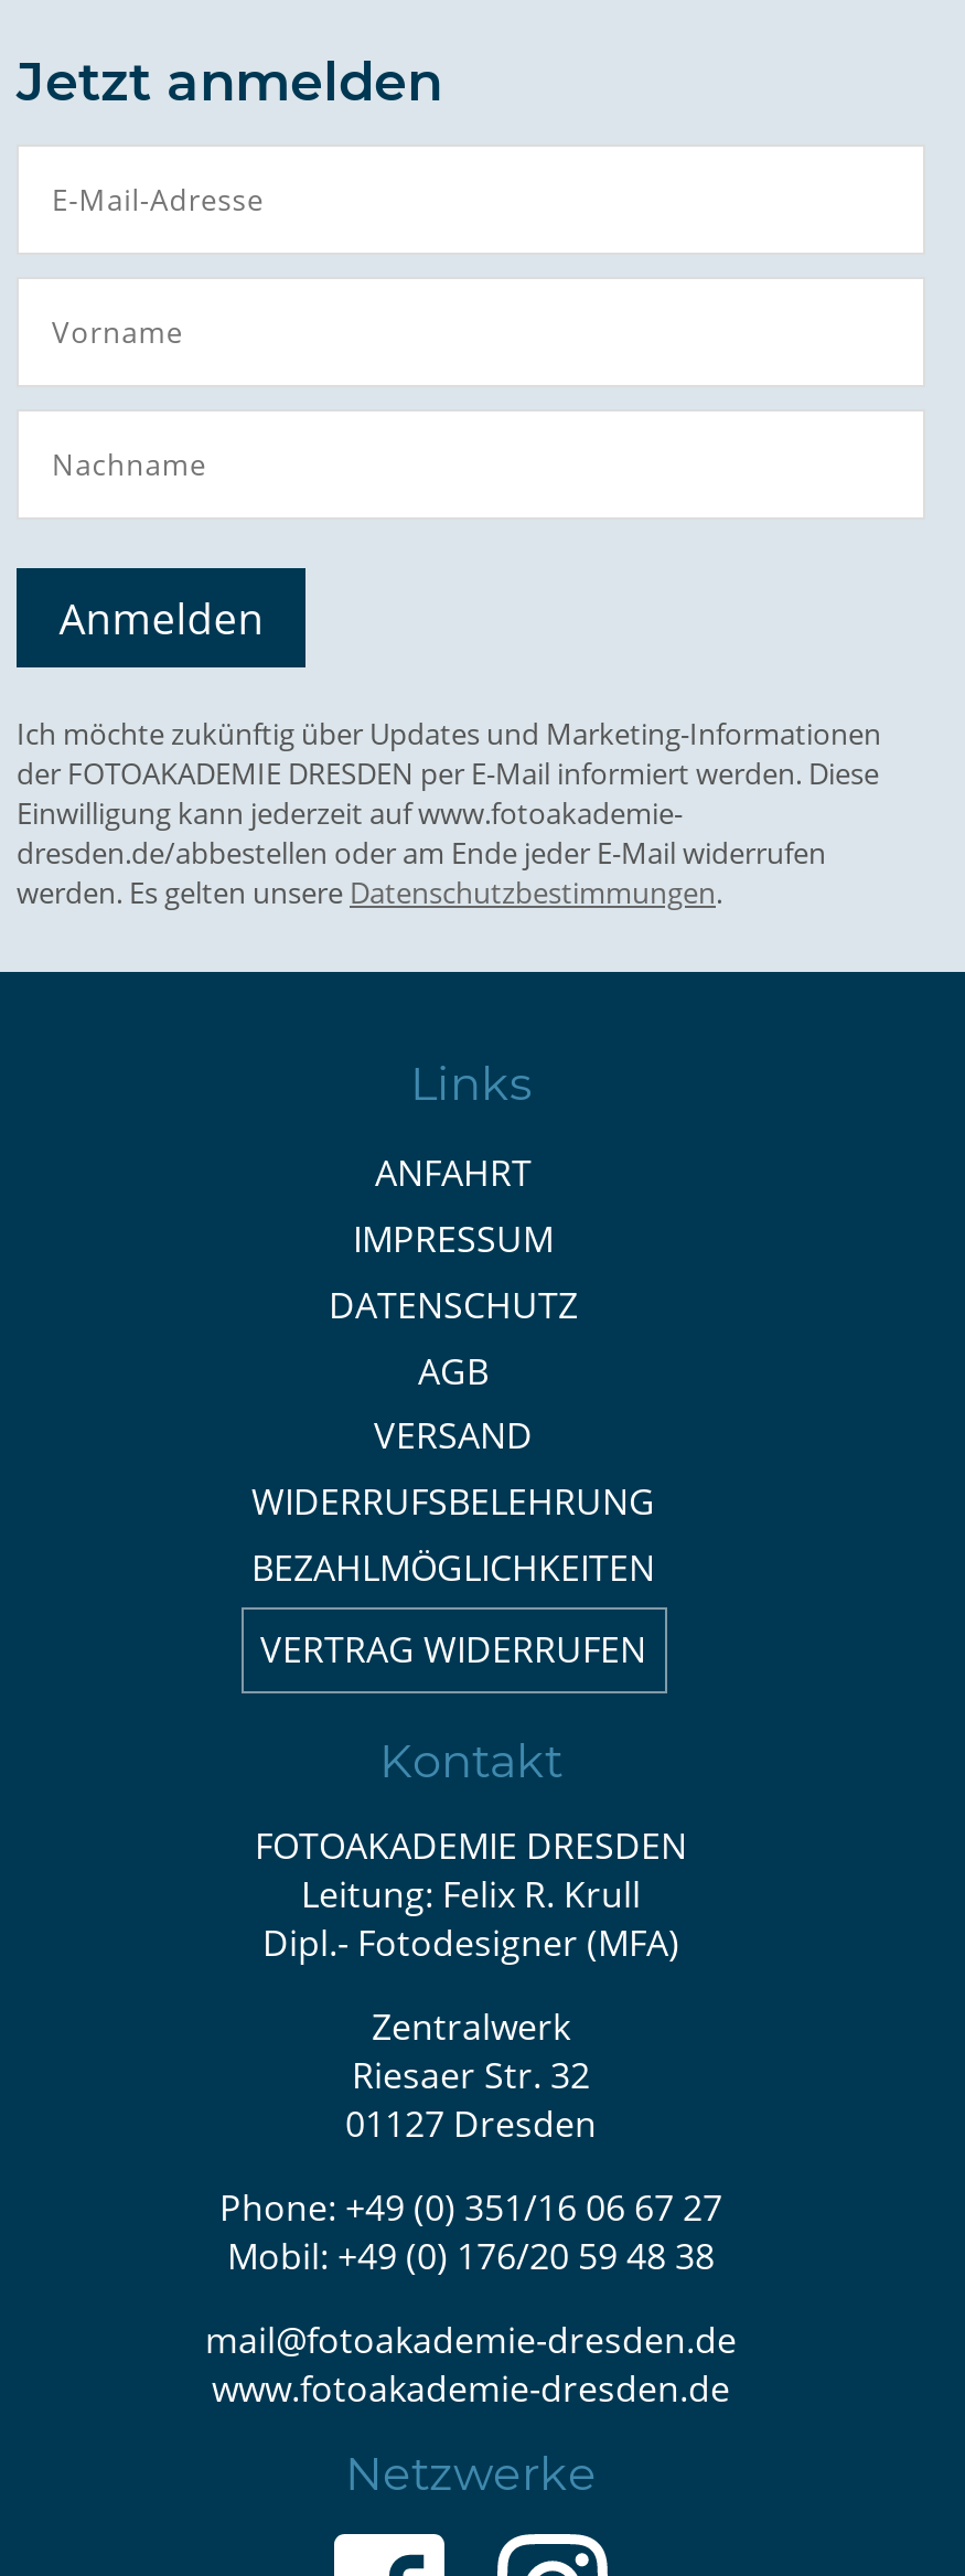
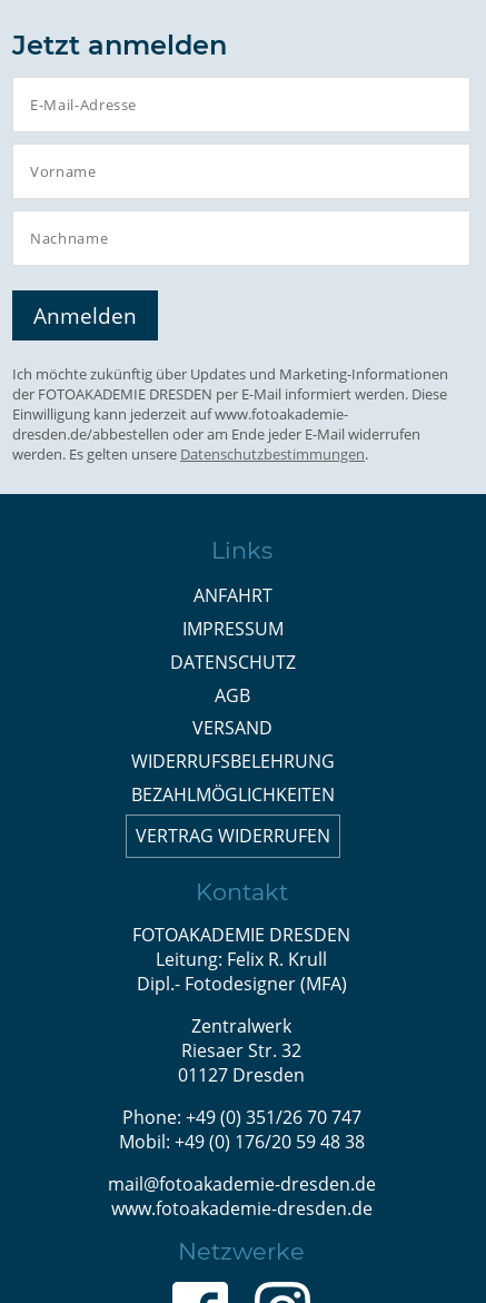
- Phone: +49 (0) 351/16 06 67 27
+ Phone: +49 (0) 351/26 70 747
